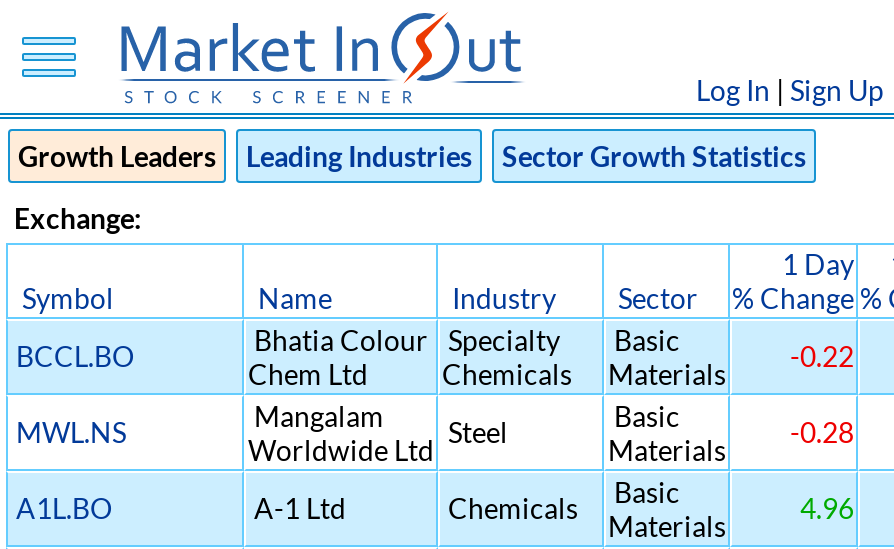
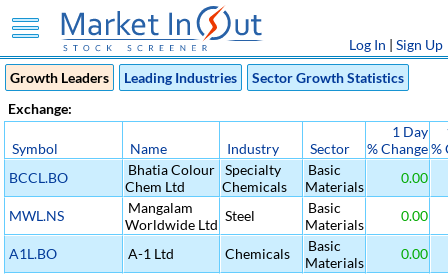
- -0.22
+ 0.00

- -0.28
+ 0.00

- 4.96
+ 0.00
